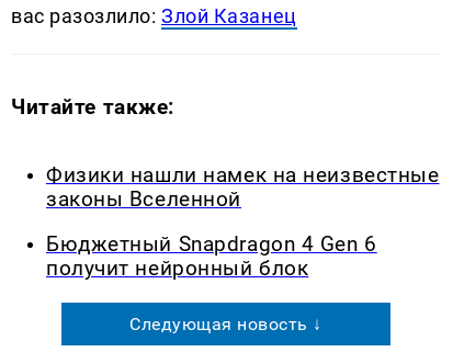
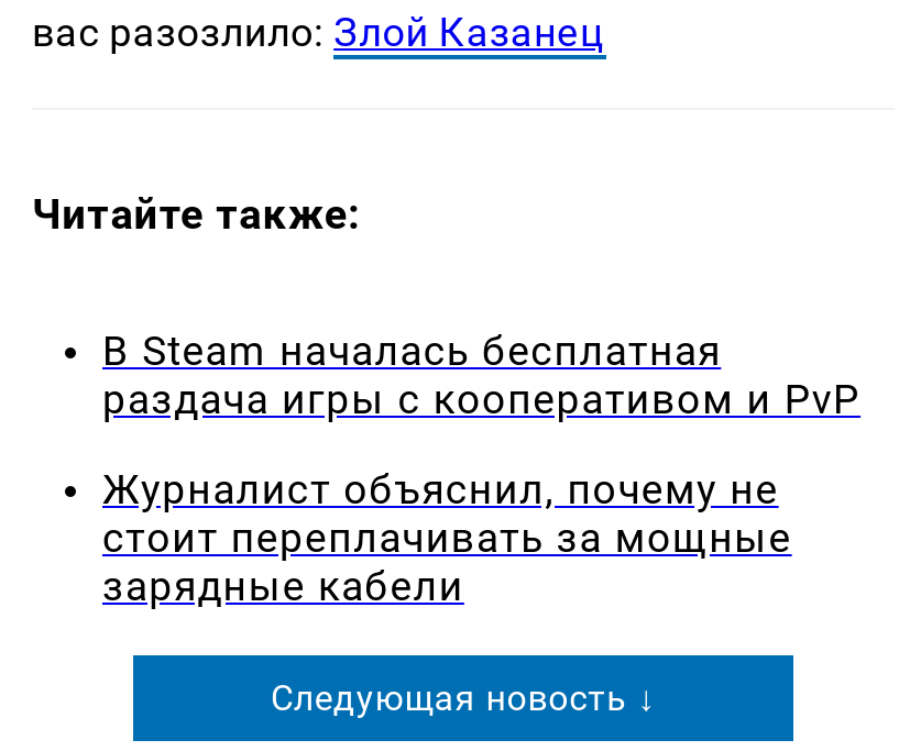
- Физики нашли намек на неизвестные
- законы Вселенной
+ В Steam началась бесплатная
+ раздача игры с кооперативом и PvP

- Бюджетный Snapdragon 4 Gen 6
- получит нейронный блок
+ Журналист объяснил, почему не
+ стоит переплачивать за мощные
+ зарядные кабели
